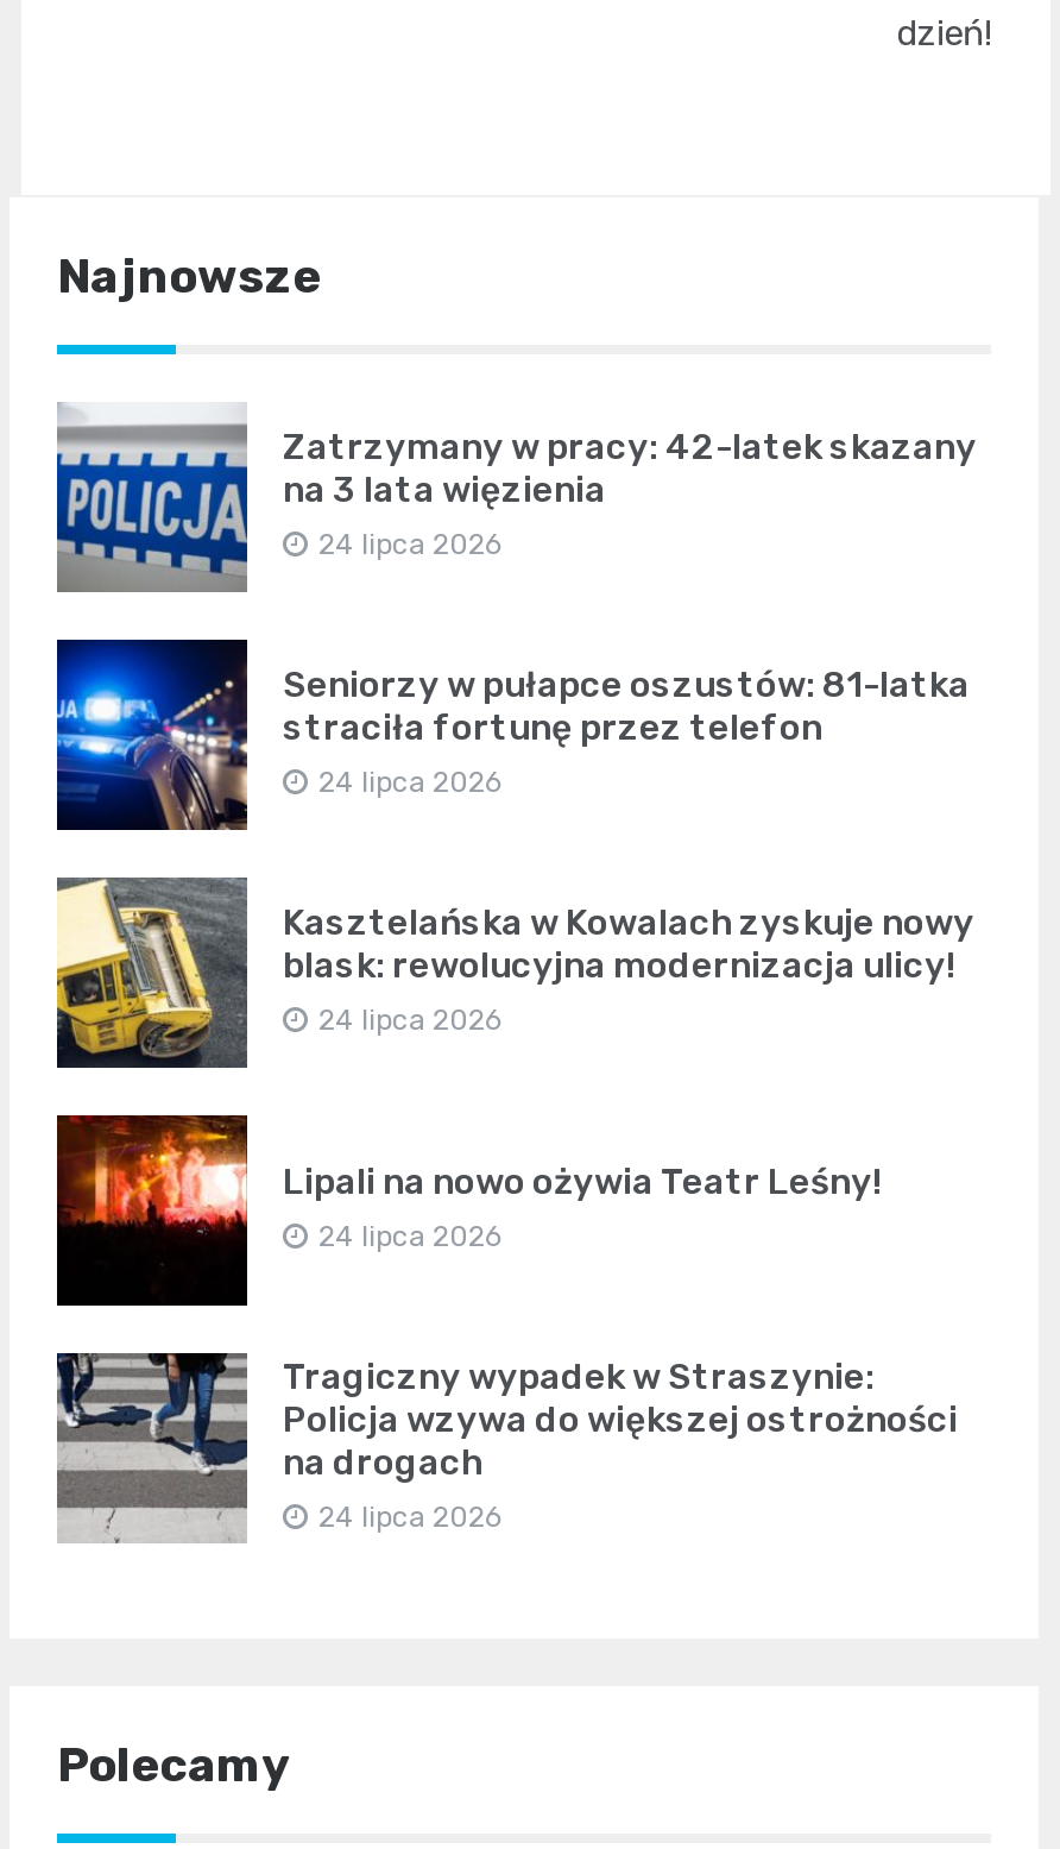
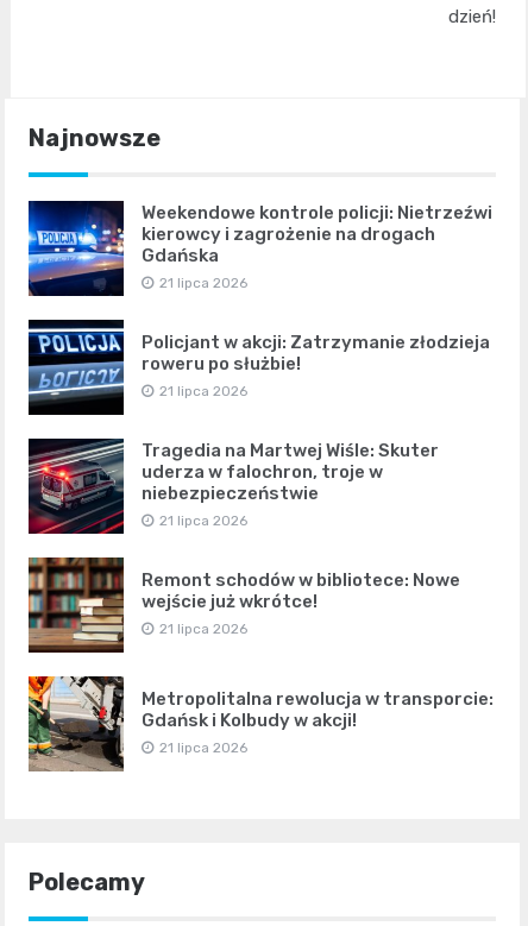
- [image]
- Zatrzymany w pracy: 42-latek skazany
- na 3 lata więzienia
- 24 lipca 2026
+ [image]
+ Weekendowe kontrole policji: Nietrzeźwi
+ kierowcy i zagrożenie na drogach
+ Gdańska
+ 21 lipca 2026

- [image]
- Seniorzy w pułapce oszustów: 81-latka
- straciła fortunę przez telefon
- 24 lipca 2026
+ [image]
+ Policjant w akcji: Zatrzymanie złodzieja
+ roweru po służbie!
+ 21 lipca 2026

- [image]
- Kasztelańska w Kowalach zyskuje nowy
- blask: rewolucyjna modernizacja ulicy!
- 24 lipca 2026
+ [image]
+ Tragedia na Martwej Wiśle: Skuter
+ uderza w falochron, troje w
+ niebezpieczeństwie
+ 21 lipca 2026

- [image]
- Lipali na nowo ożywia Teatr Leśny!
- 24 lipca 2026
+ [image]
+ Remont schodów w bibliotece: Nowe
+ wejście już wkrótce!
+ 21 lipca 2026

- [image]
- Tragiczny wypadek w Straszynie:
- Policja wzywa do większej ostrożności
- na drogach
- 24 lipca 2026
+ [image]
+ Metropolitalna rewolucja w transporcie:
+ Gdańsk i Kolbudy w akcji!
+ 21 lipca 2026
